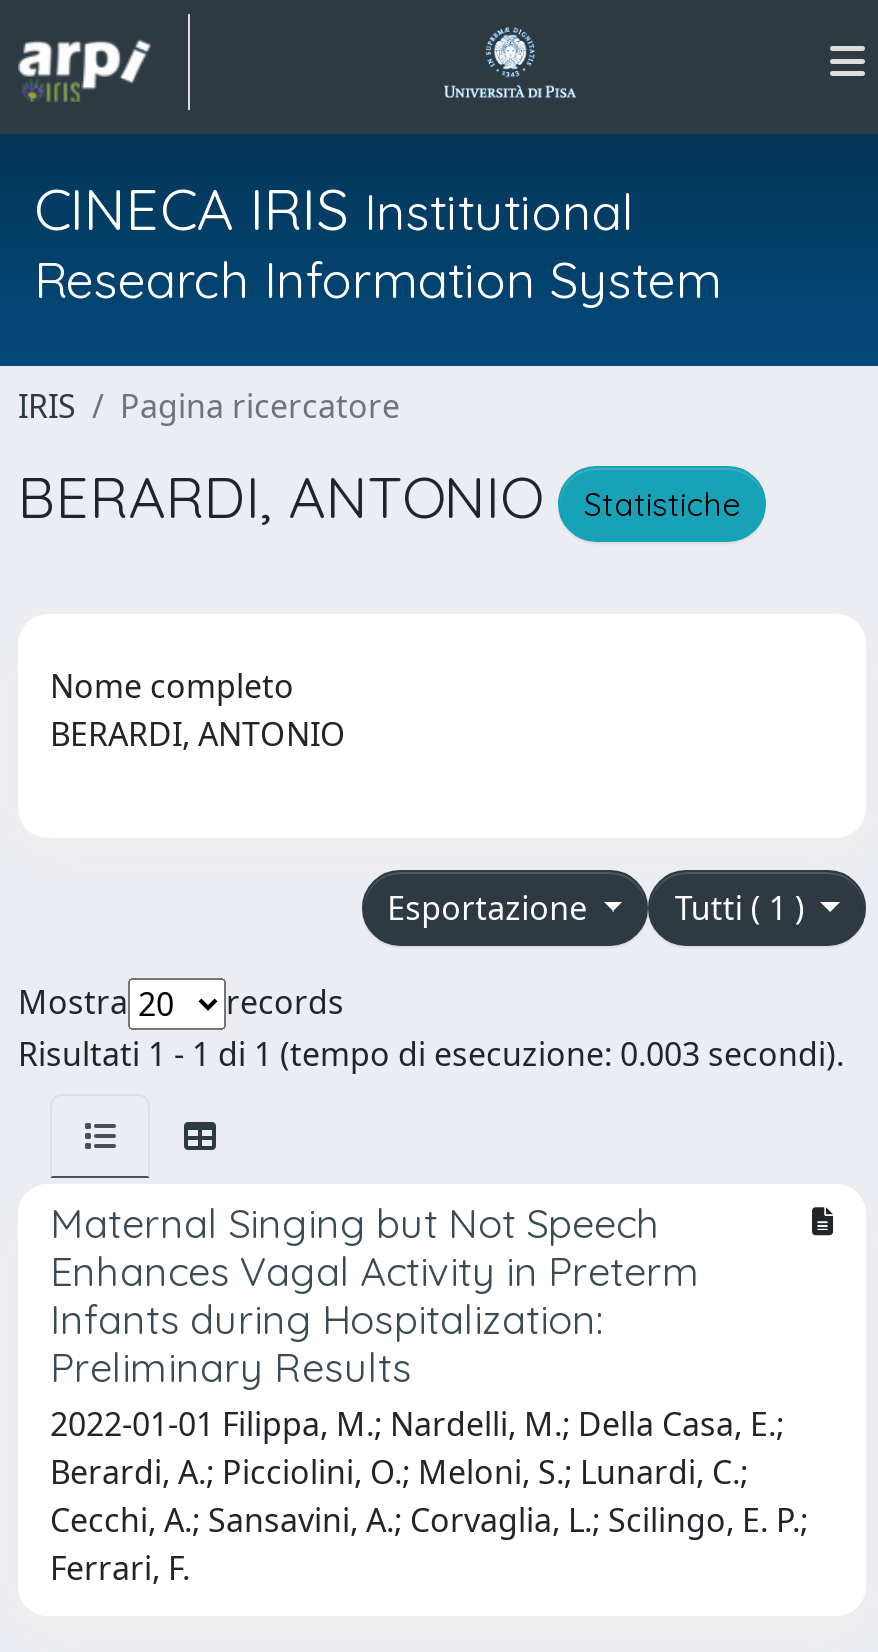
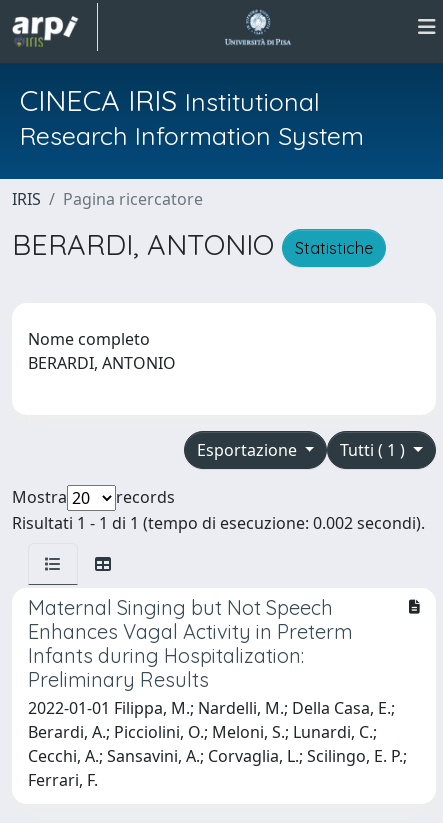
- Risultati 1 - 1 di 1 (tempo di esecuzione: 0.003 secondi).
+ Risultati 1 - 1 di 1 (tempo di esecuzione: 0.002 secondi).
